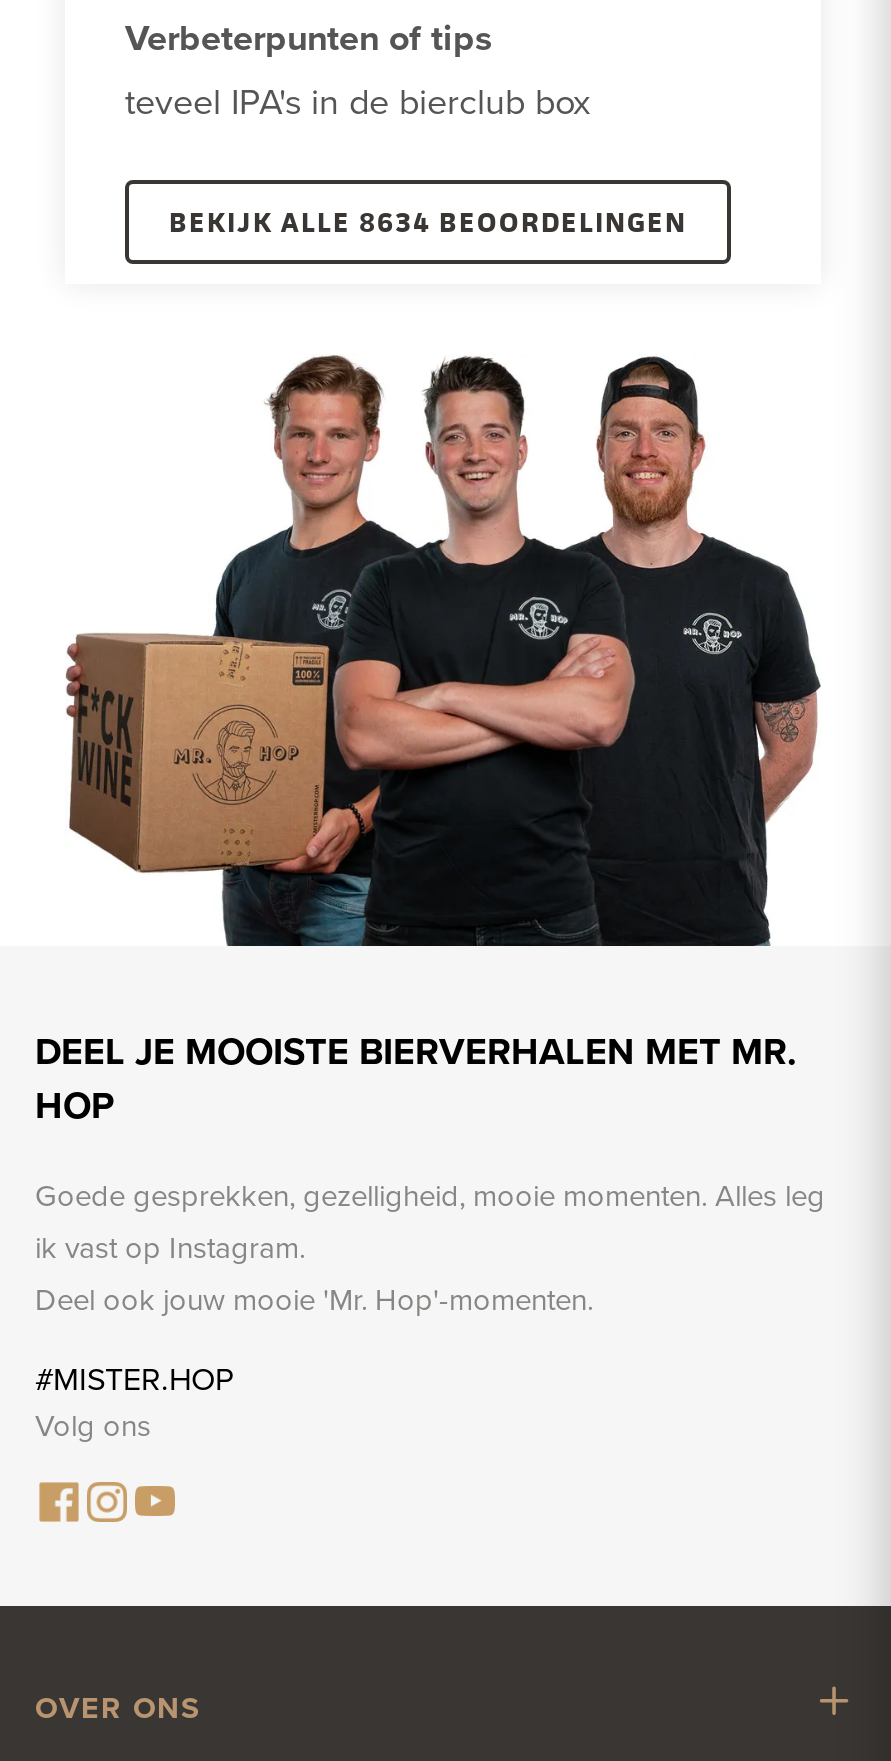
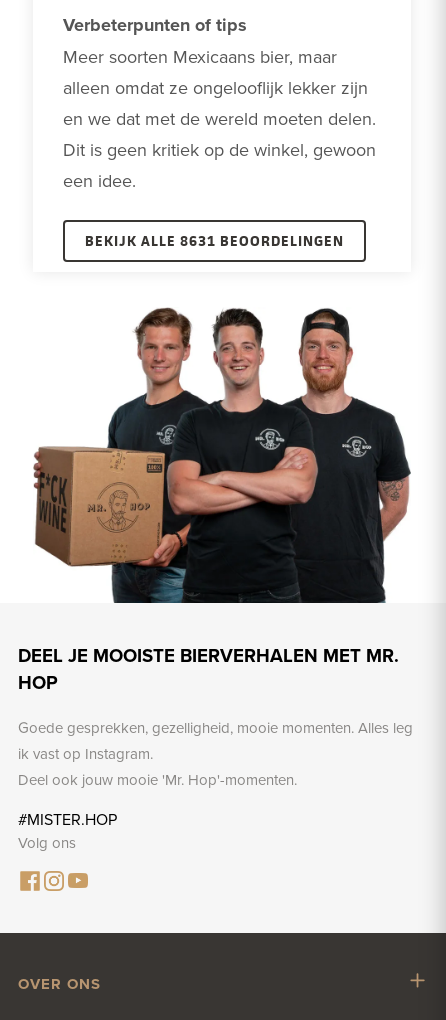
- teveel IPA's in de bierclub box
+ Meer soorten Mexicaans bier, maar
+ alleen omdat ze ongelooflijk lekker zijn
+ en we dat met de wereld moeten delen.
+ Dit is geen kritiek op de winkel, gewoon
+ een idee.

- BEKIJK ALLE 8634 BEOORDELINGEN
+ BEKIJK ALLE 8631 BEOORDELINGEN
